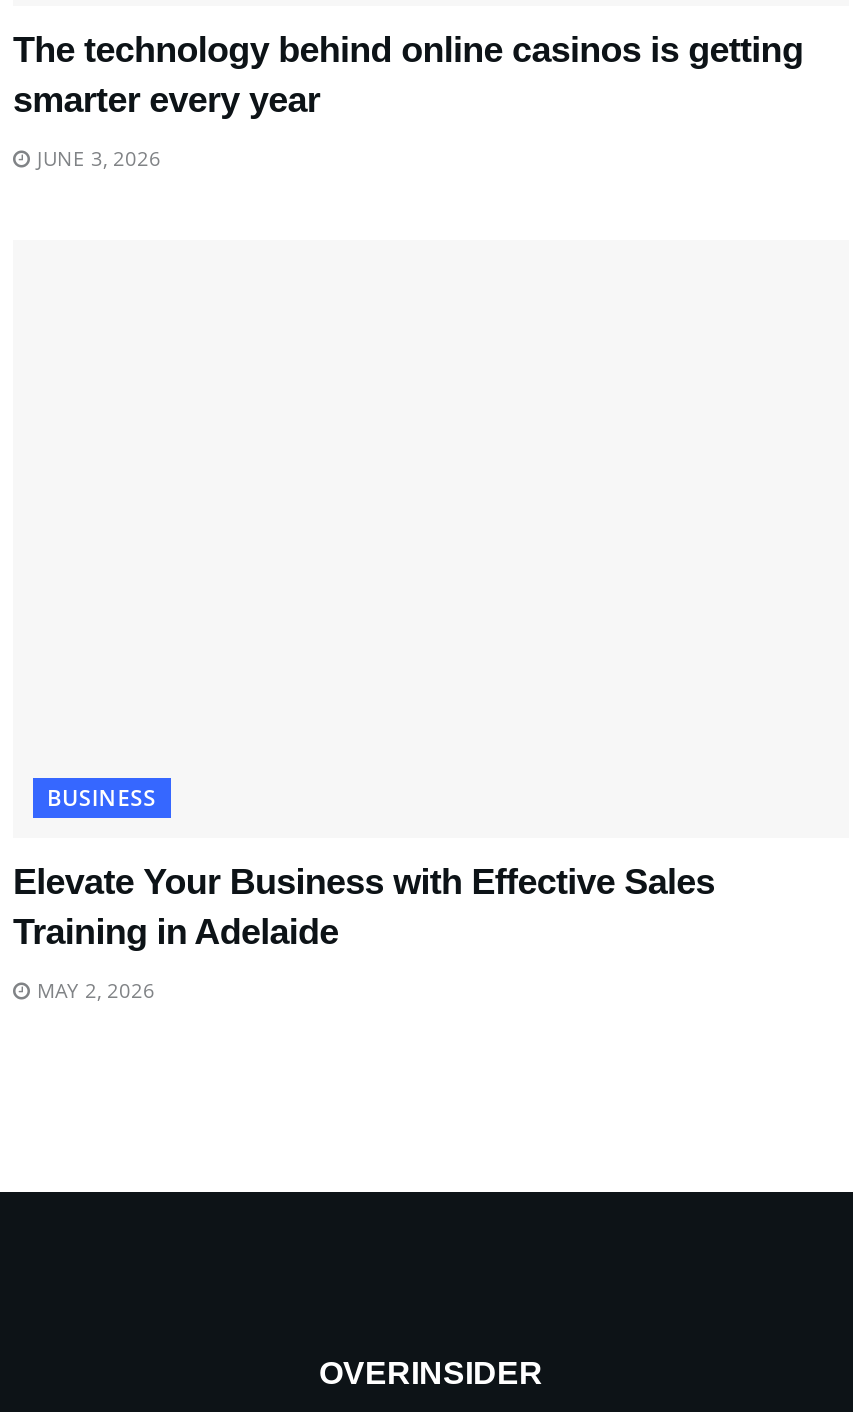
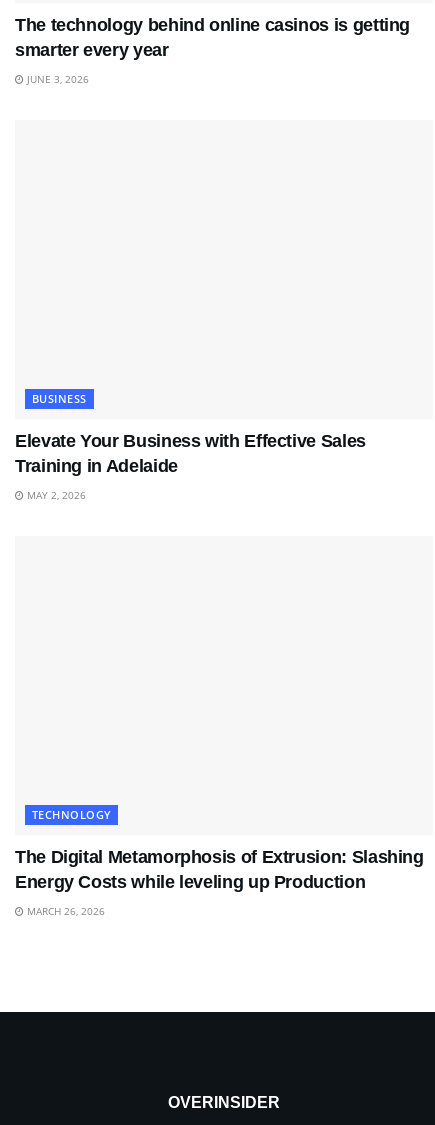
+ TECHNOLOGY
+ The Digital Metamorphosis of Extrusion: Slashing
+ Energy Costs while leveling up Production
+ MARCH 26, 2026
